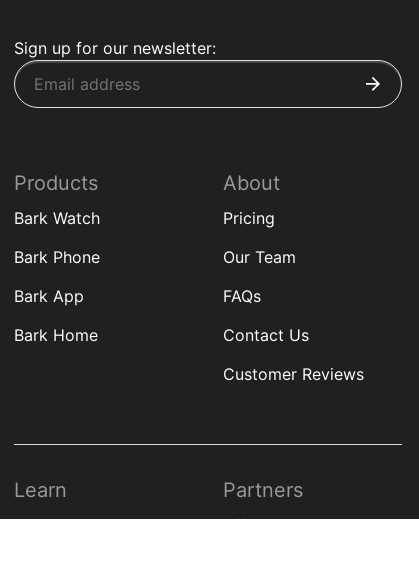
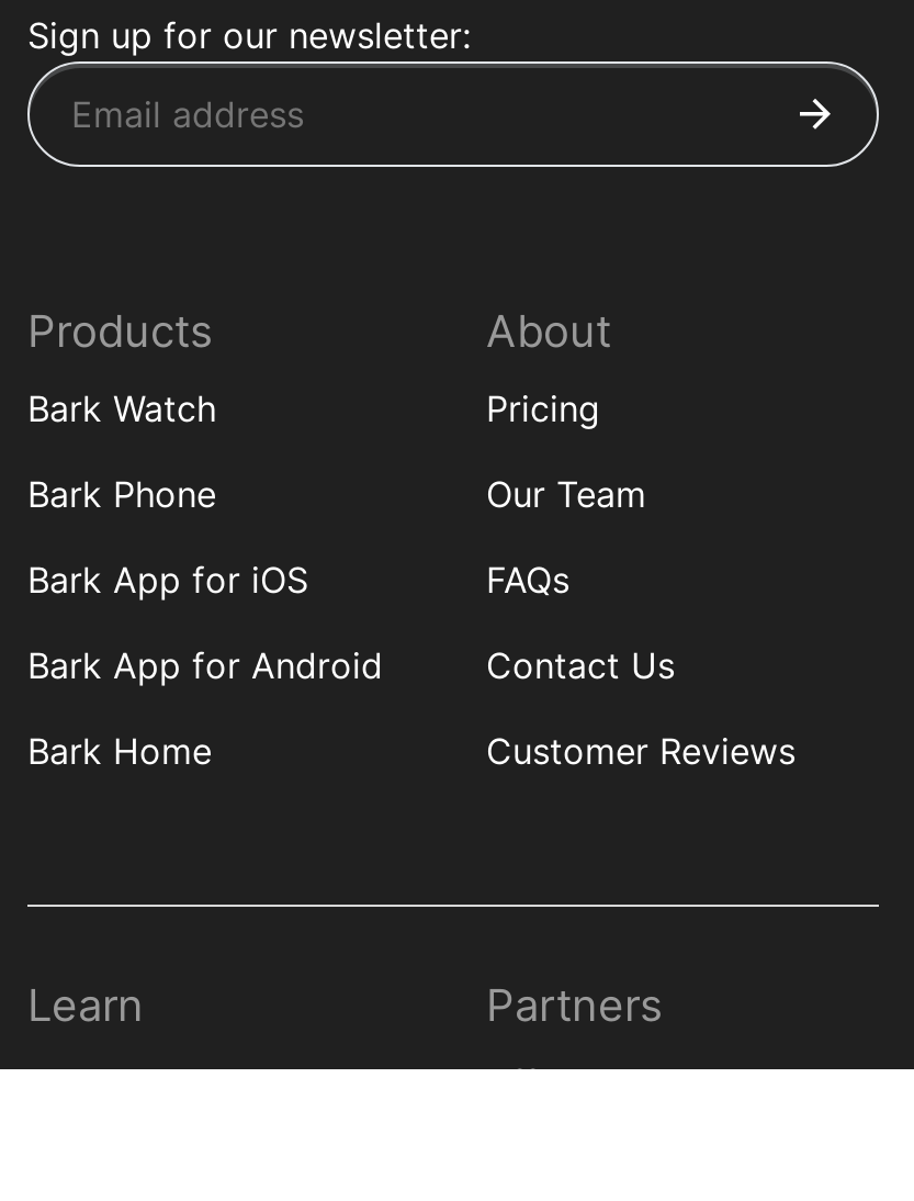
- Bark App
+ Bark App for iOS
+ Bark App for Android

moved down: Bark Home
